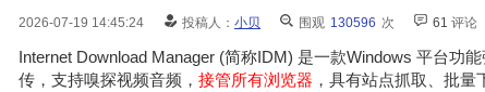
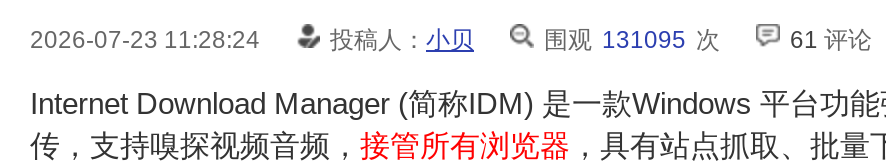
- 2026-07-19 14:45:24
+ 2026-07-23 11:28:24

- 围观 130596 次
+ 围观 131095 次
